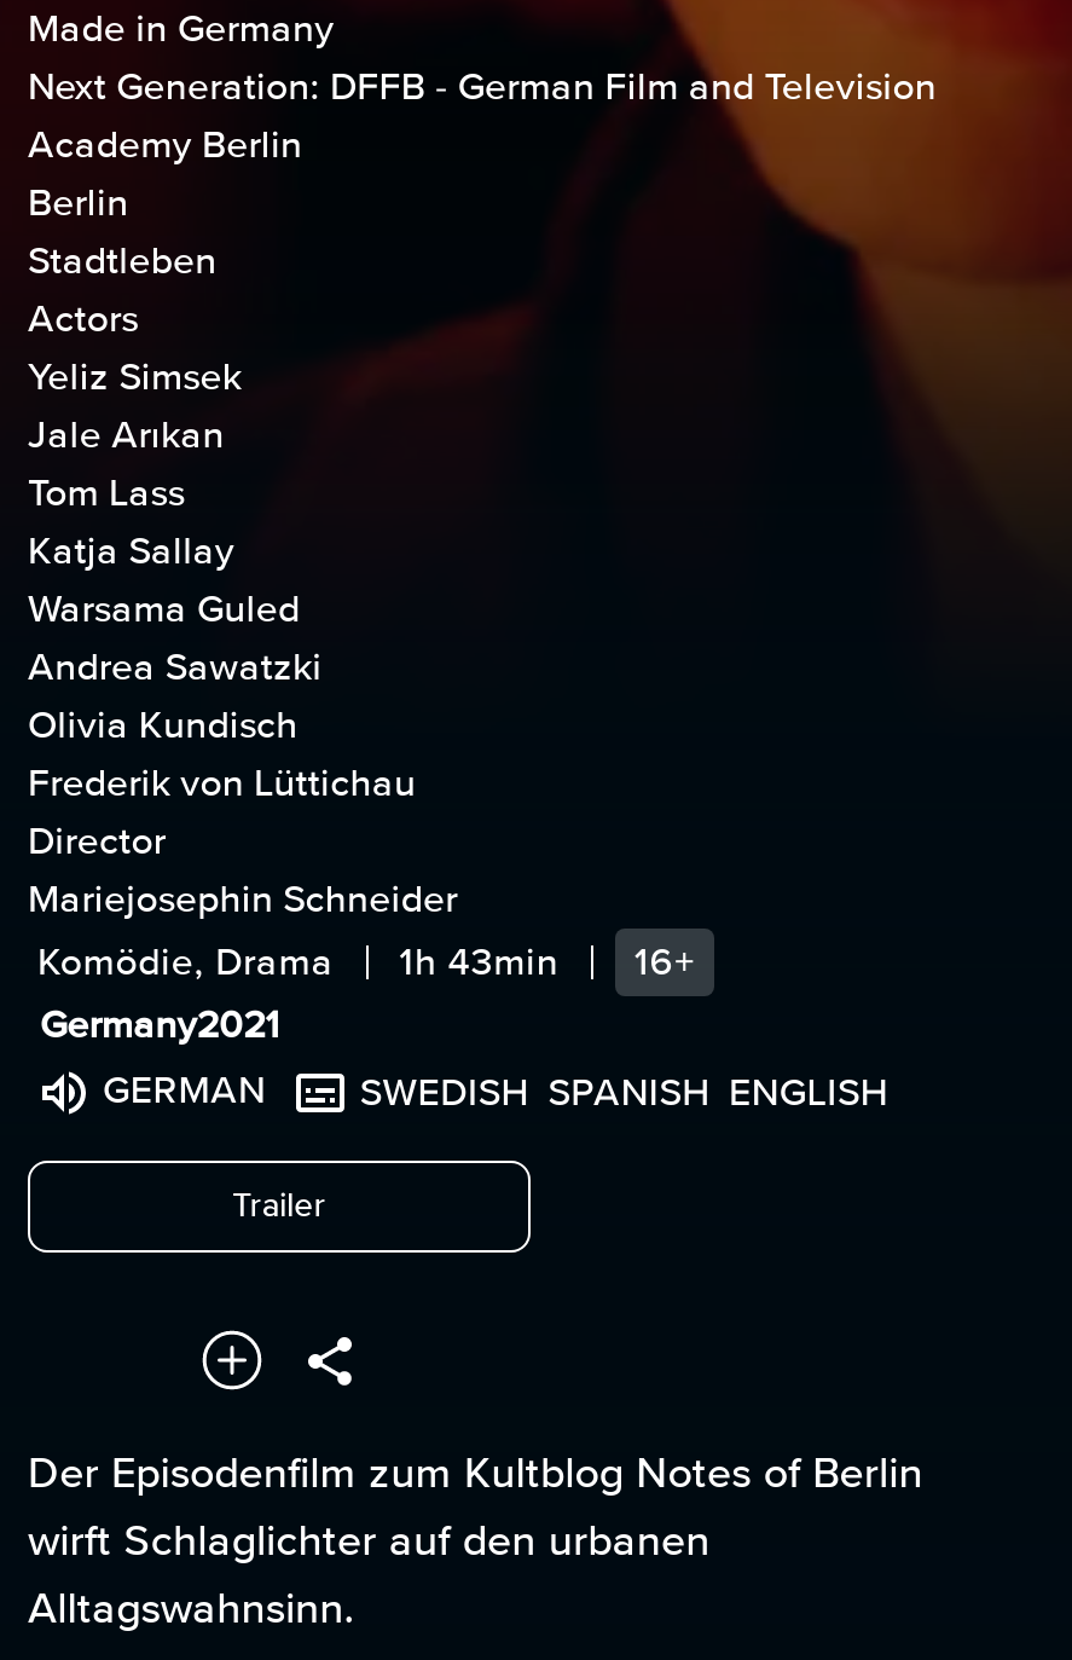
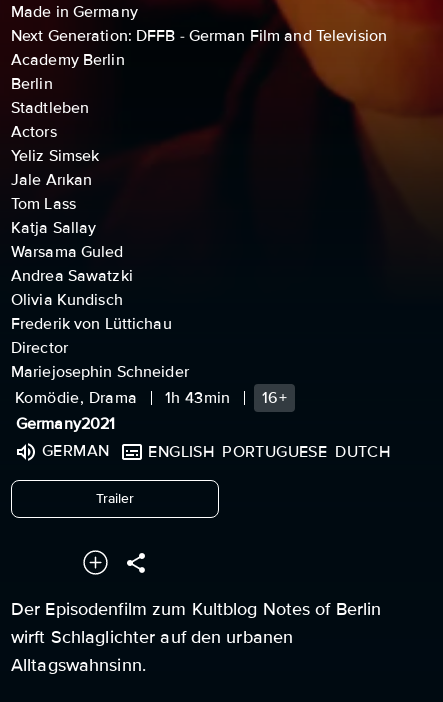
- SWEDISH SPANISH ENGLISH
+ ENGLISH PORTUGUESE DUTCH
